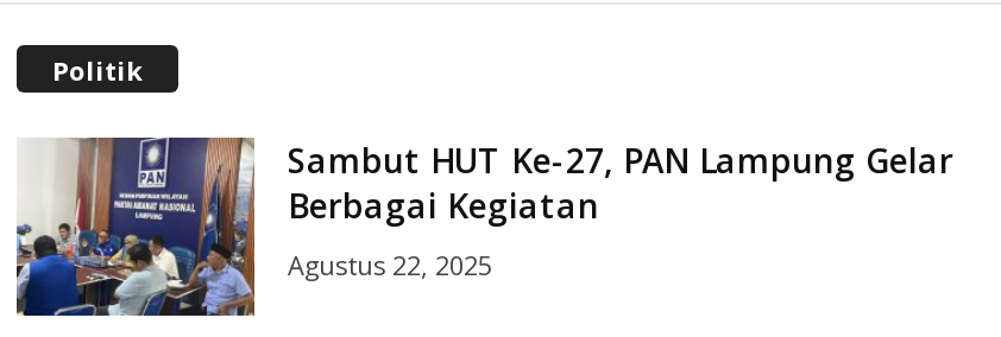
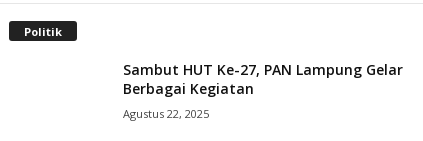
- [image]
